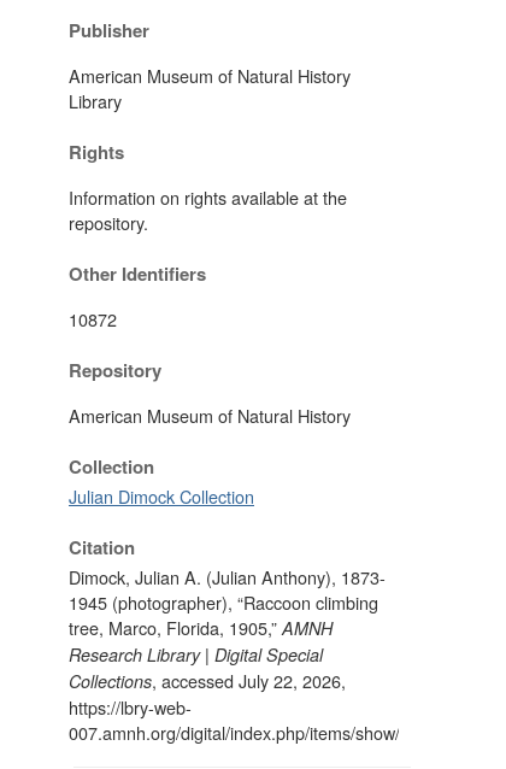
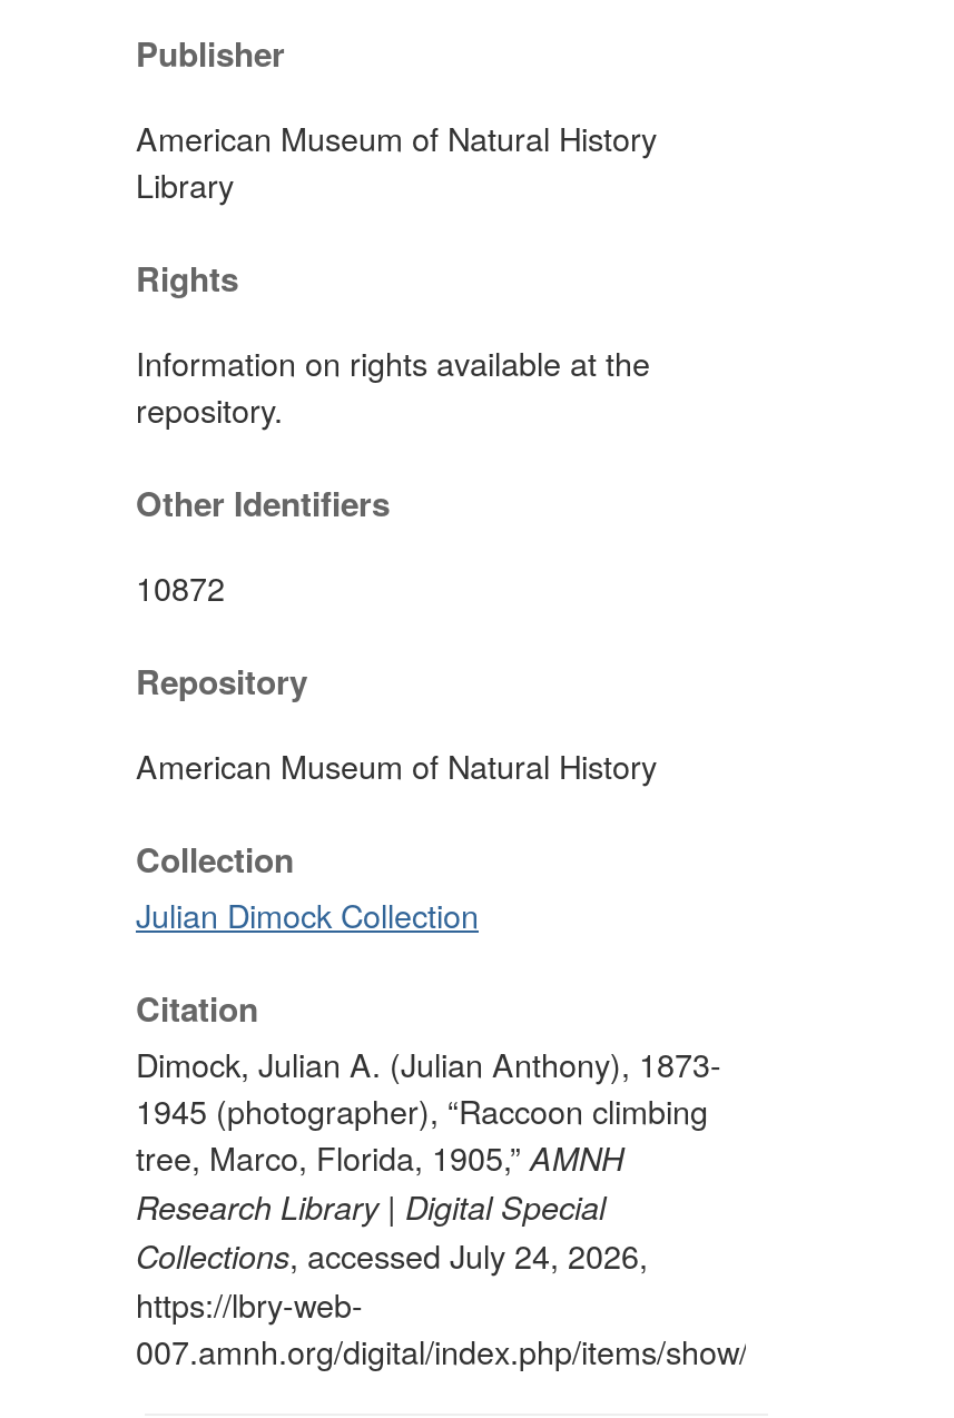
- Collections, accessed July 22, 2026,
+ Collections, accessed July 24, 2026,
